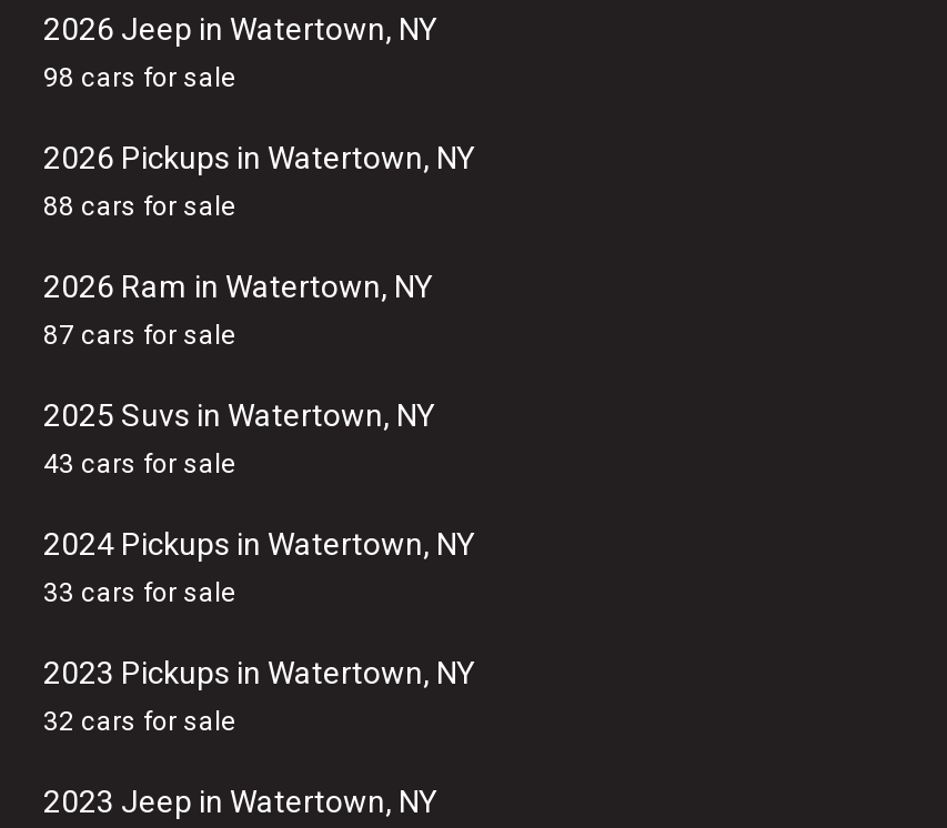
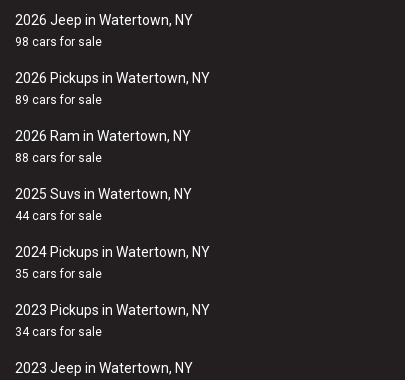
- 88 cars for sale
+ 89 cars for sale

- 87 cars for sale
+ 88 cars for sale

- 43 cars for sale
+ 44 cars for sale

- 33 cars for sale
+ 35 cars for sale

- 32 cars for sale
+ 34 cars for sale
